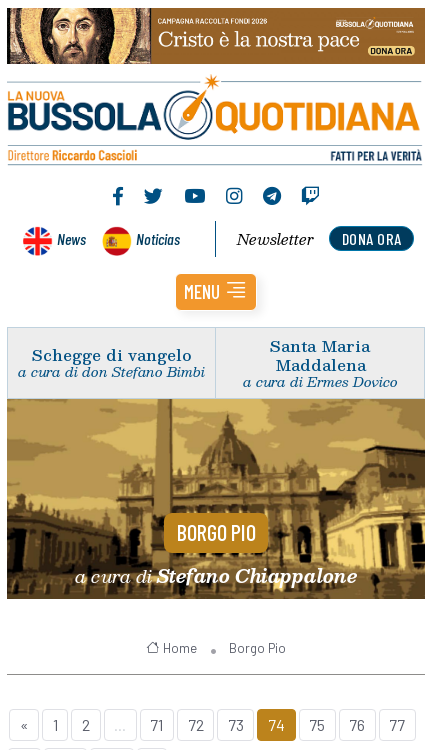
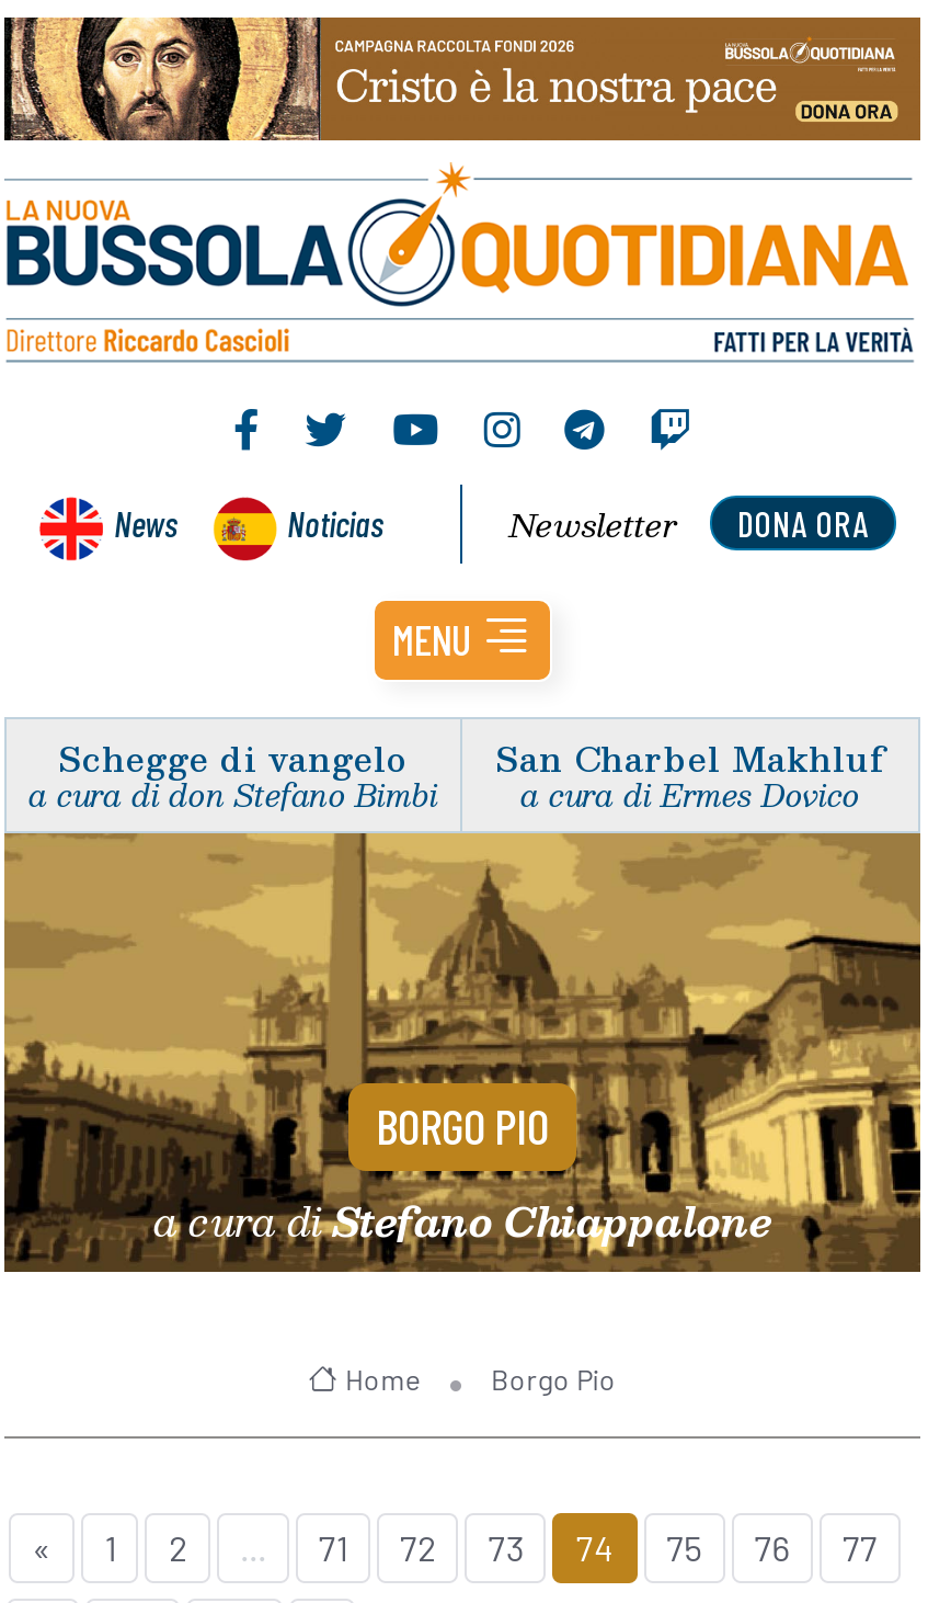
- Santa Maria
- Maddalena
+ San Charbel Makhluf
